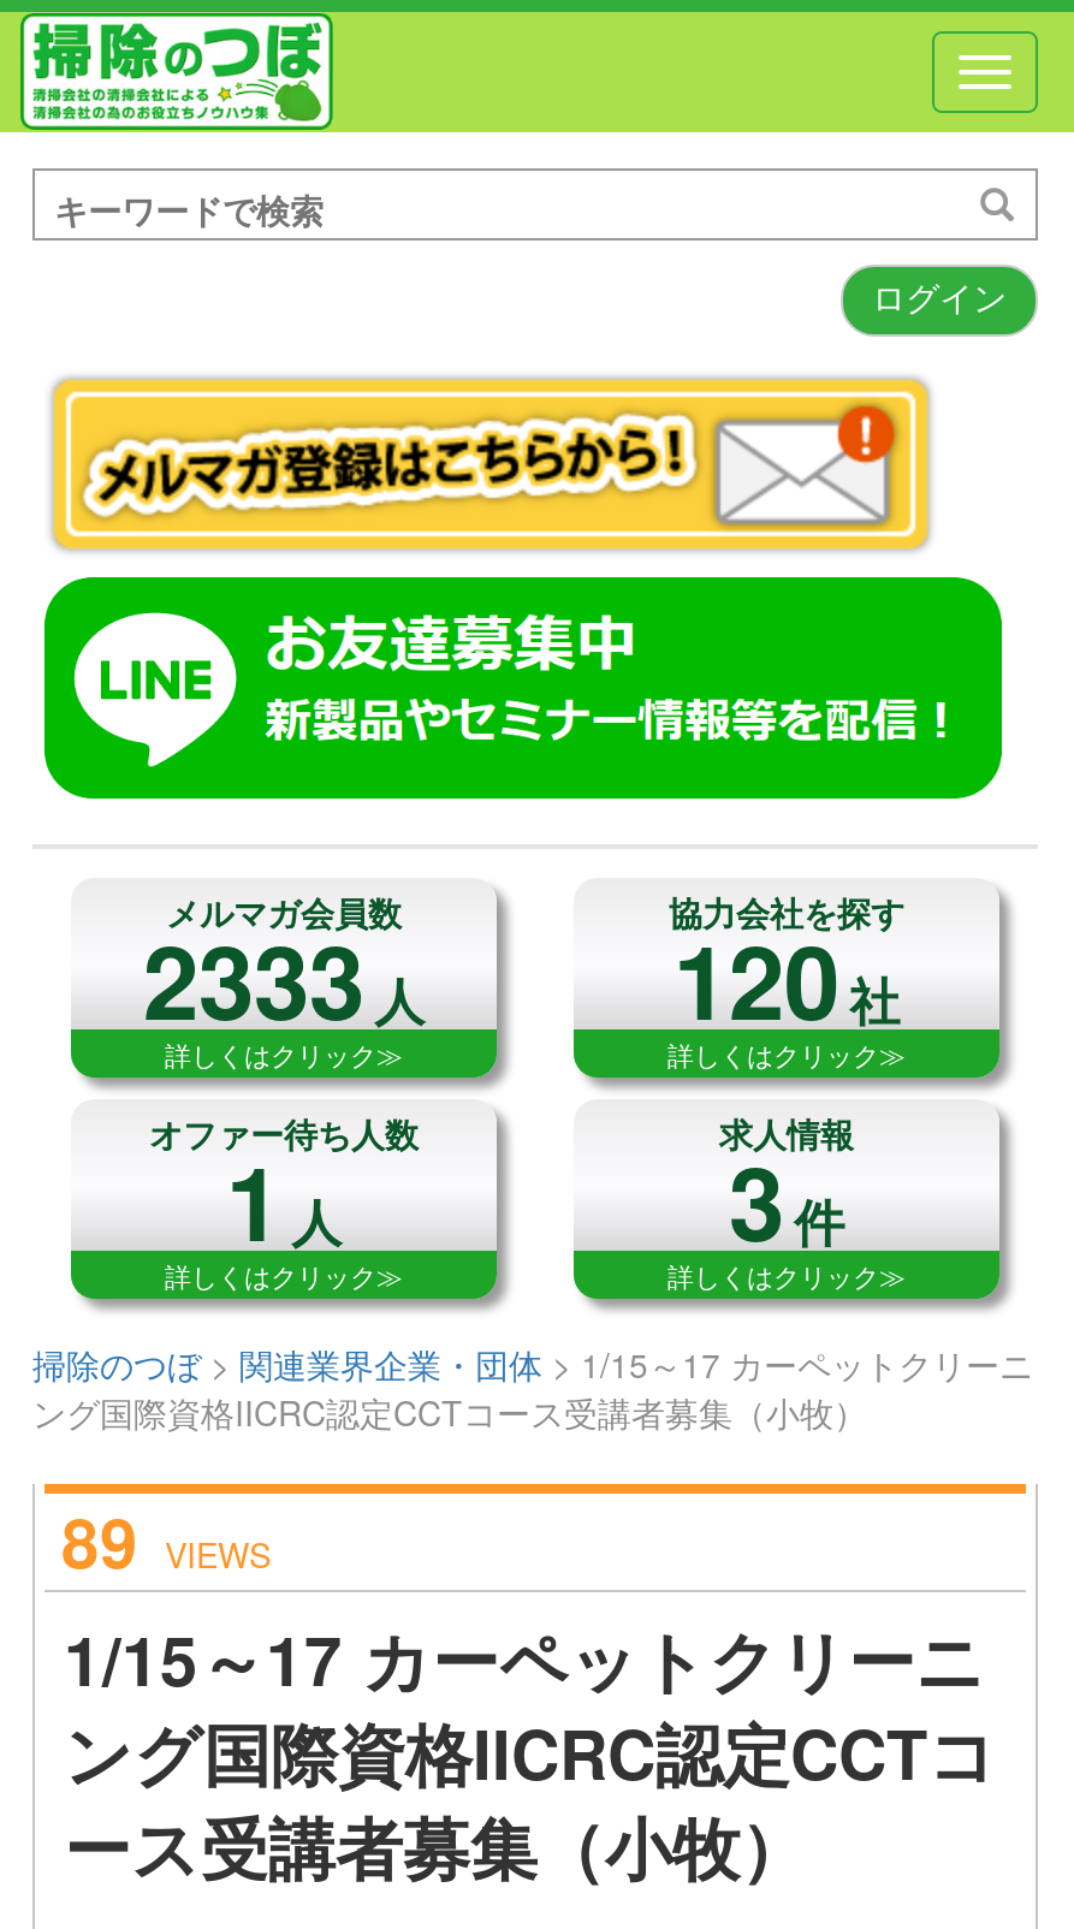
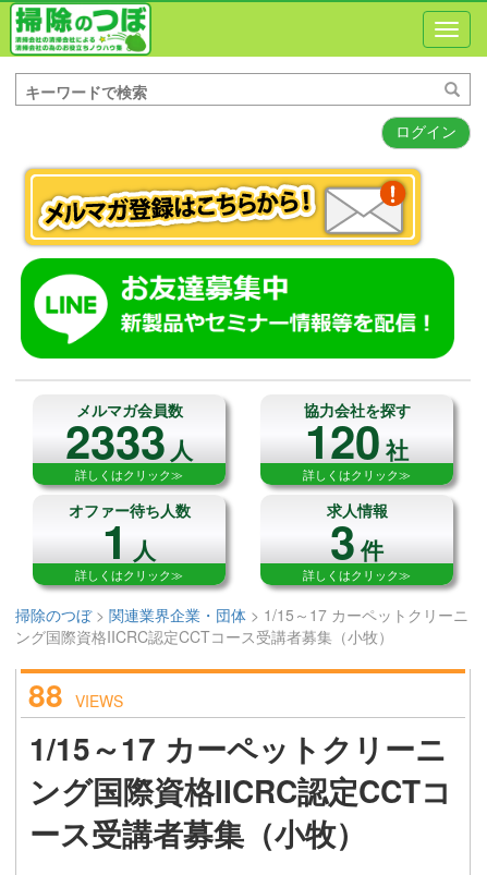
- 89 VIEWS
+ 88 VIEWS
